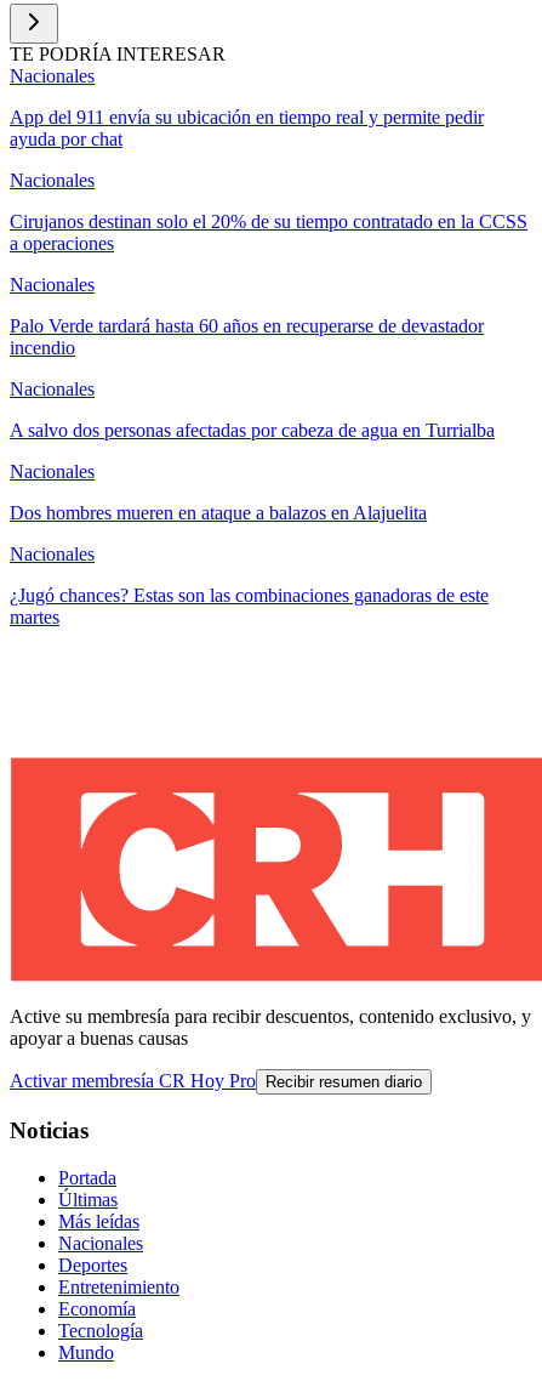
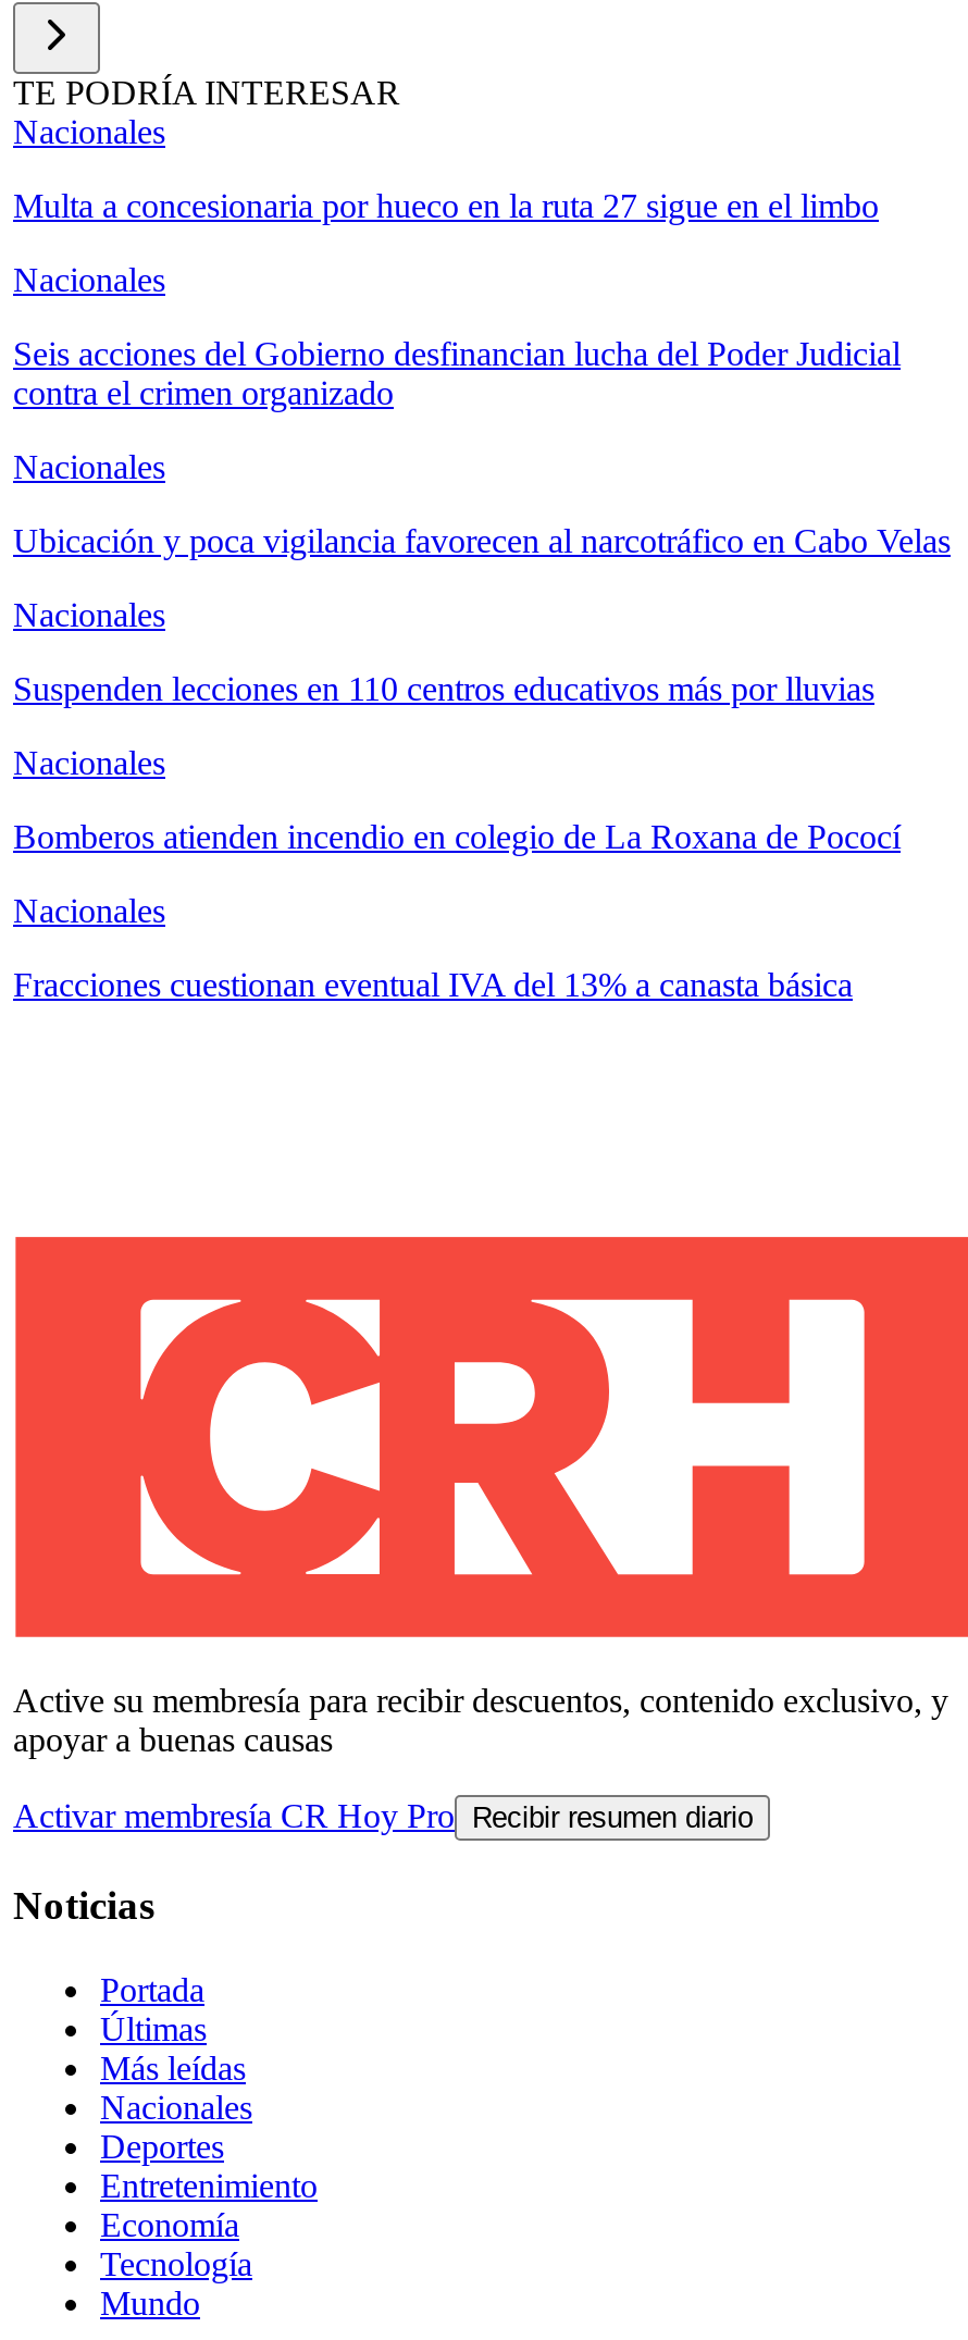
- App del 911 envía su ubicación en tiempo real y permite pedir
- ayuda por chat
+ Multa a concesionaria por hueco en la ruta 27 sigue en el limbo

- Cirujanos destinan solo el 20% de su tiempo contratado en la CCSS
- a operaciones
+ Seis acciones del Gobierno desfinancian lucha del Poder Judicial
+ contra el crimen organizado

- Palo Verde tardará hasta 60 años en recuperarse de devastador
- incendio
+ Ubicación y poca vigilancia favorecen al narcotráfico en Cabo Velas

- A salvo dos personas afectadas por cabeza de agua en Turrialba
+ Suspenden lecciones en 110 centros educativos más por lluvias

- Dos hombres mueren en ataque a balazos en Alajuelita
+ Bomberos atienden incendio en colegio de La Roxana de Pococí

- ¿Jugó chances? Estas son las combinaciones ganadoras de este
- martes
+ Fracciones cuestionan eventual IVA del 13% a canasta básica
